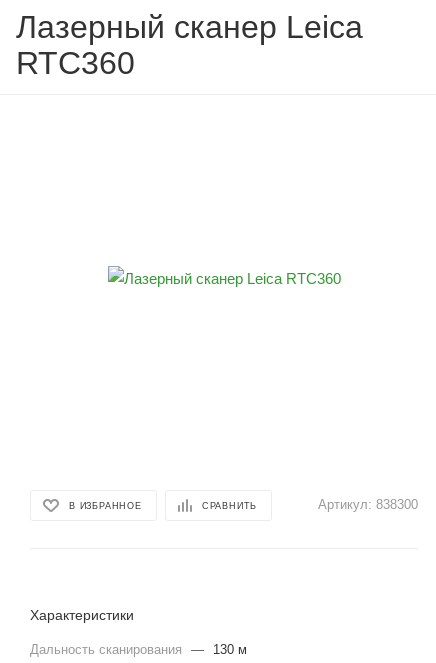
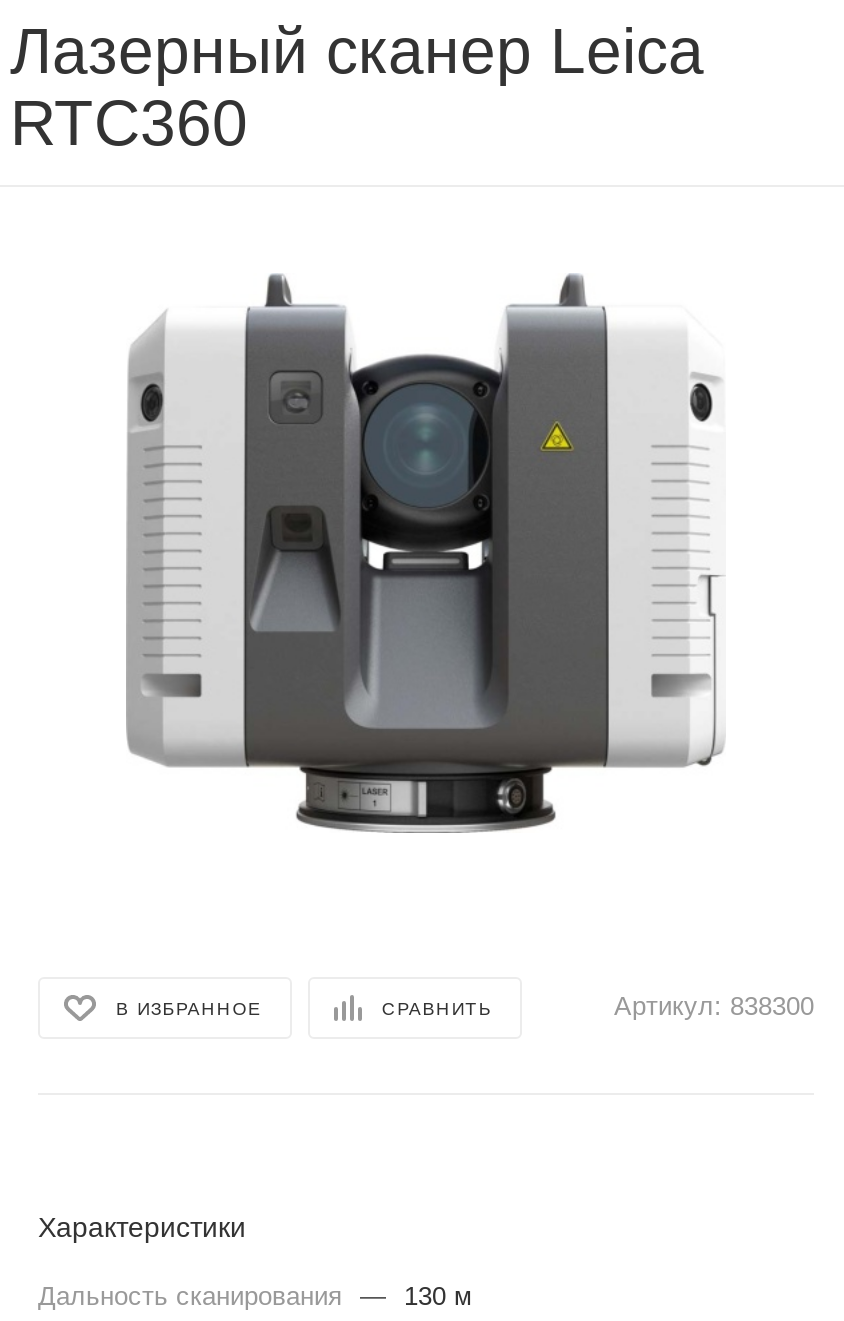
+ [image]
